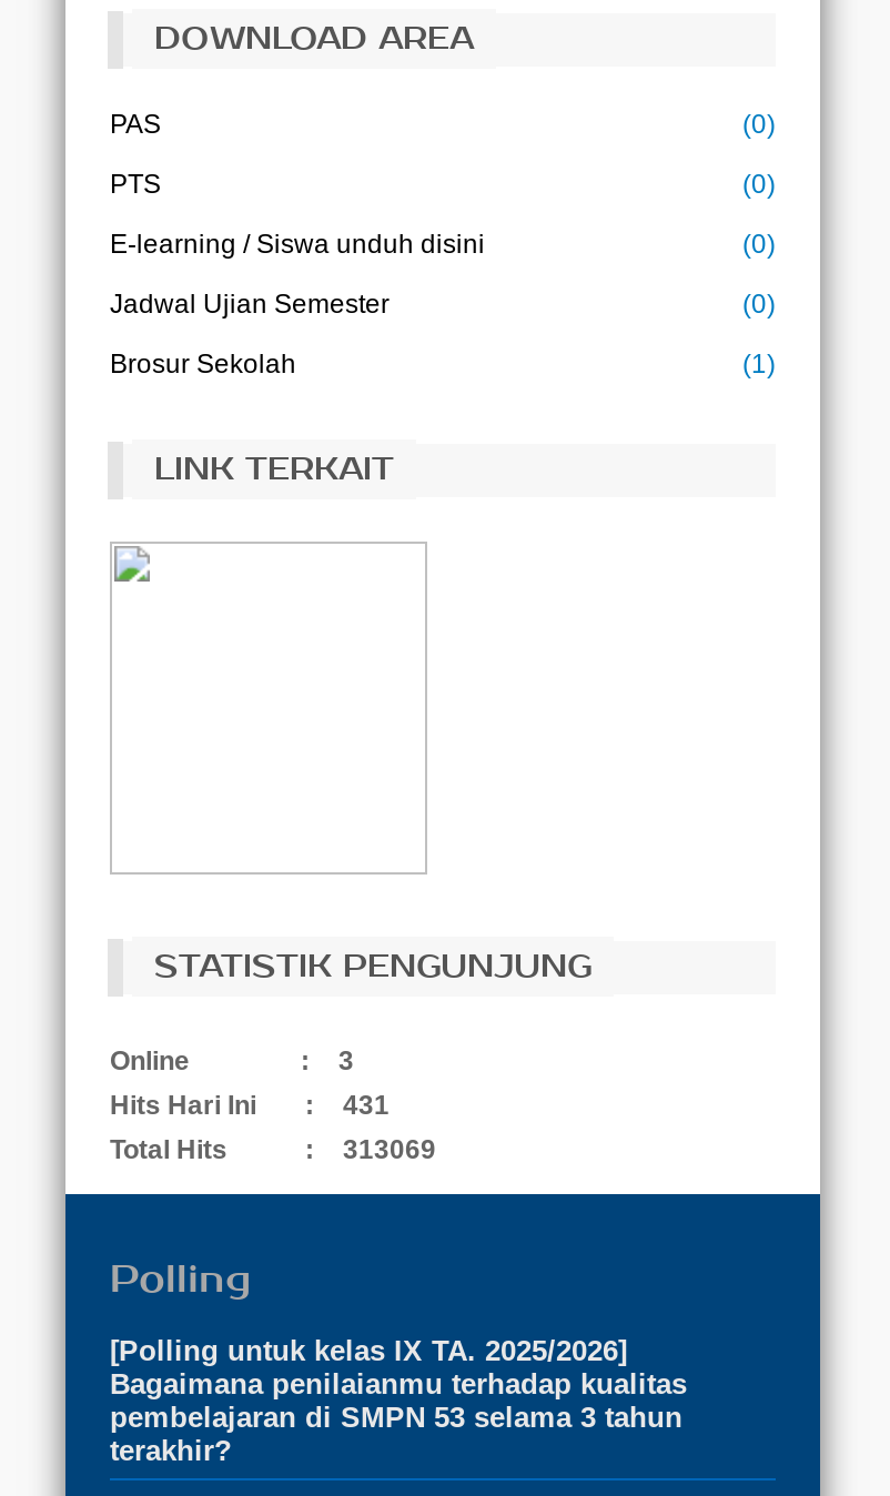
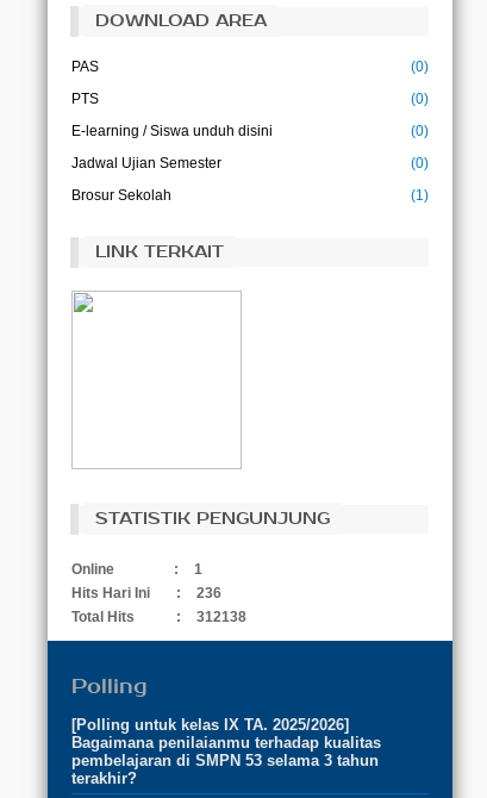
- 3
+ 1

- 431
+ 236

- 313069
+ 312138
